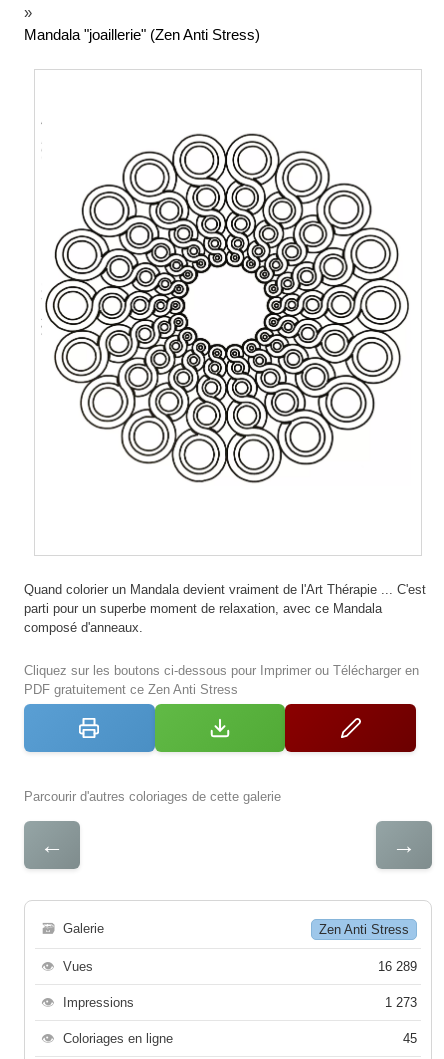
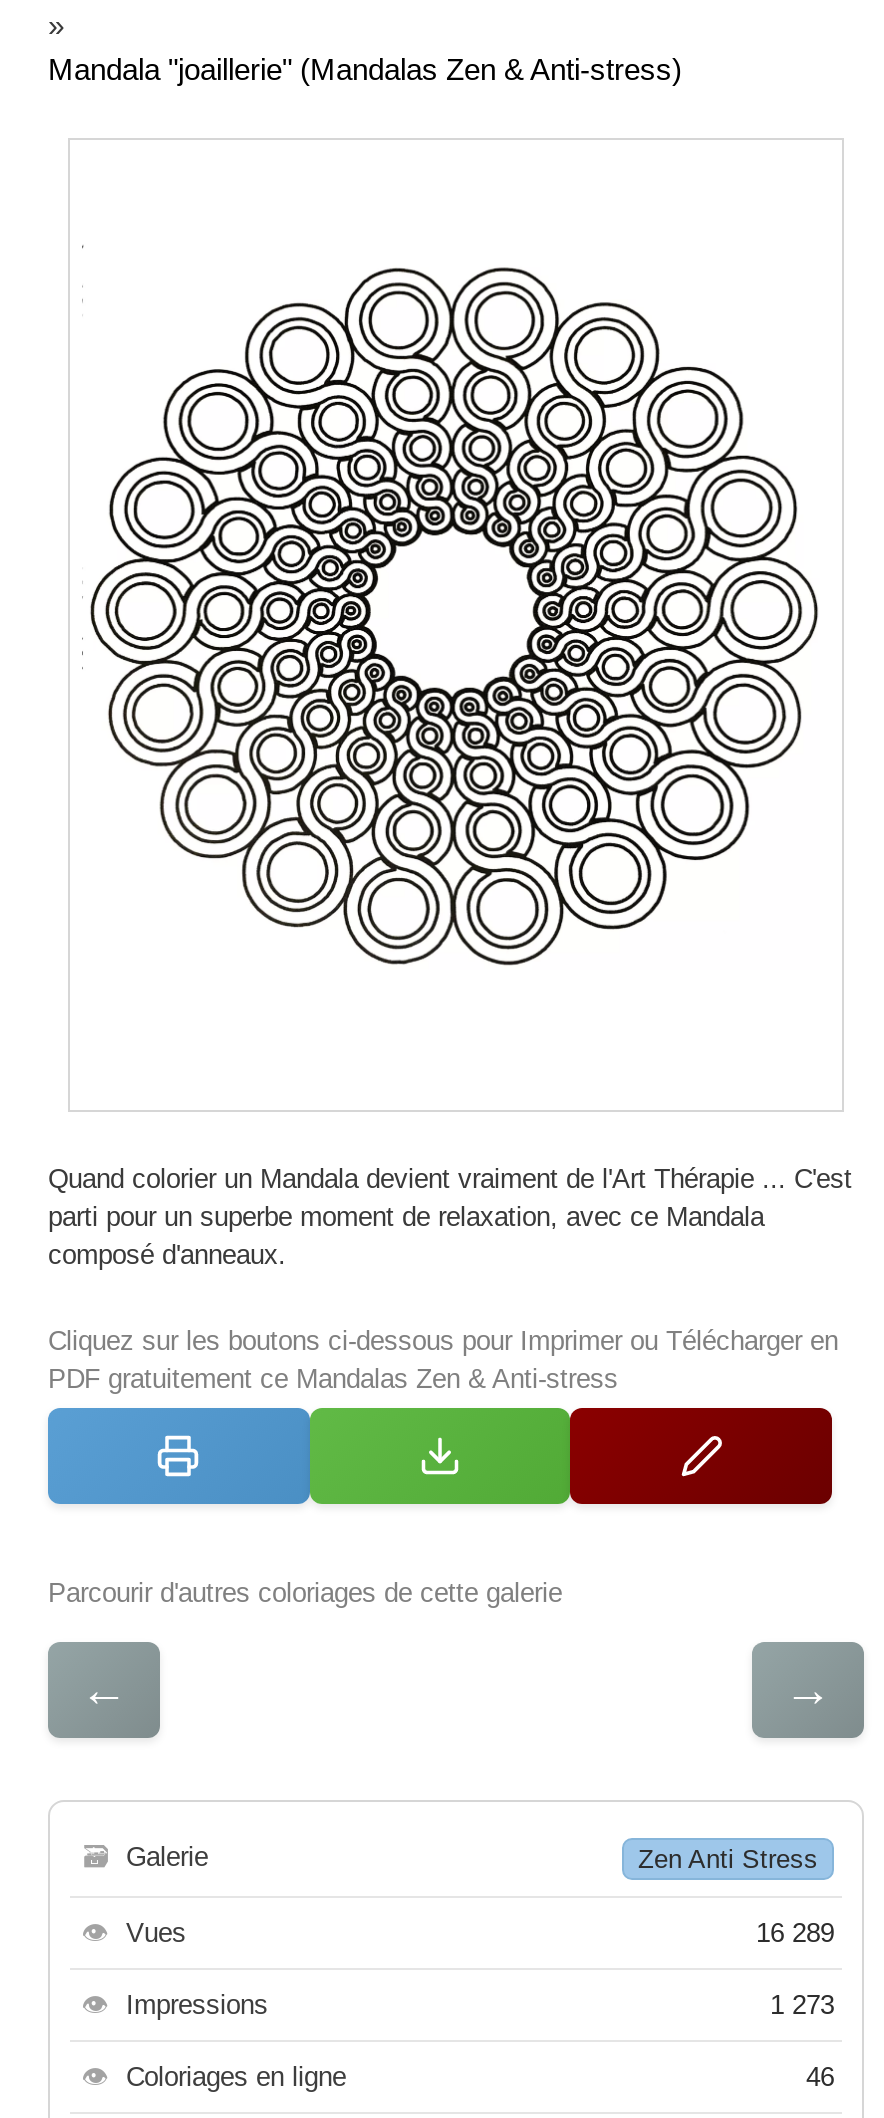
- Mandala "joaillerie" (Zen Anti Stress)
+ Mandala "joaillerie" (Mandalas Zen & Anti-stress)

- PDF gratuitement ce Zen Anti Stress
+ PDF gratuitement ce Mandalas Zen & Anti-stress

- 45
+ 46
